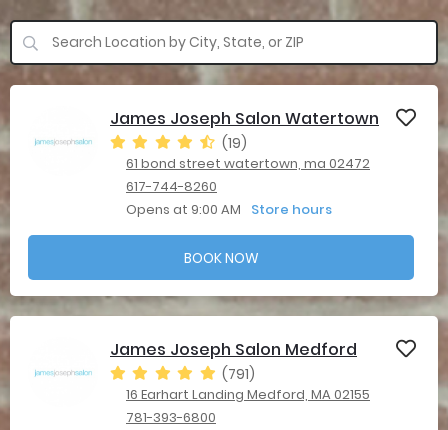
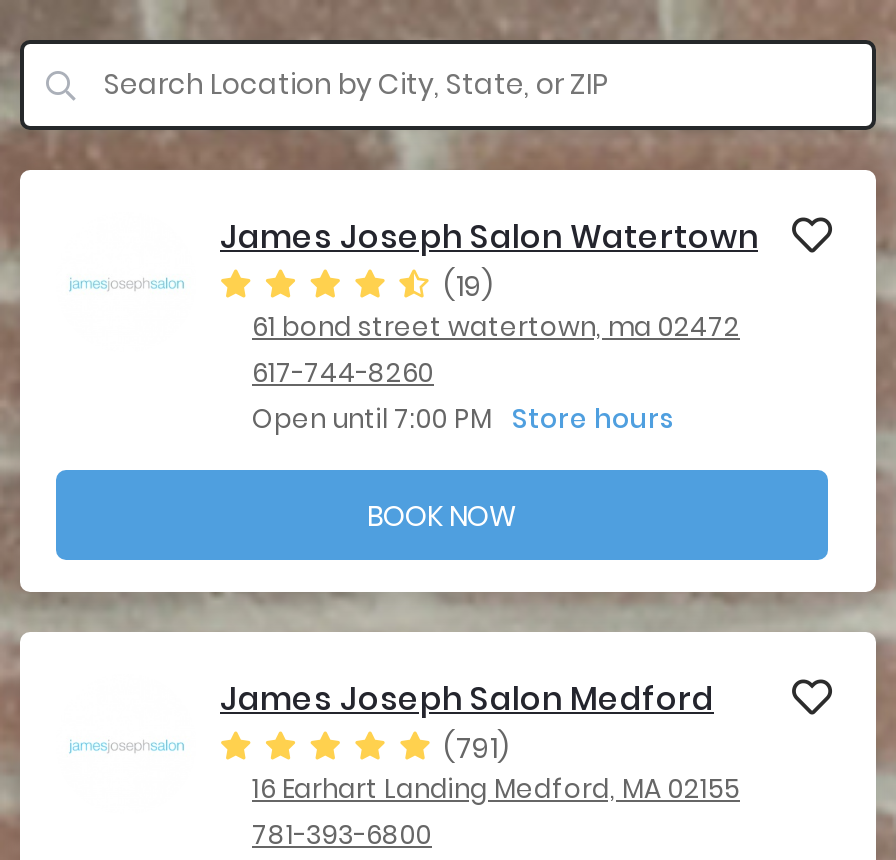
- Opens at 9:00 AM Store hours
+ Open until 7:00 PM Store hours
